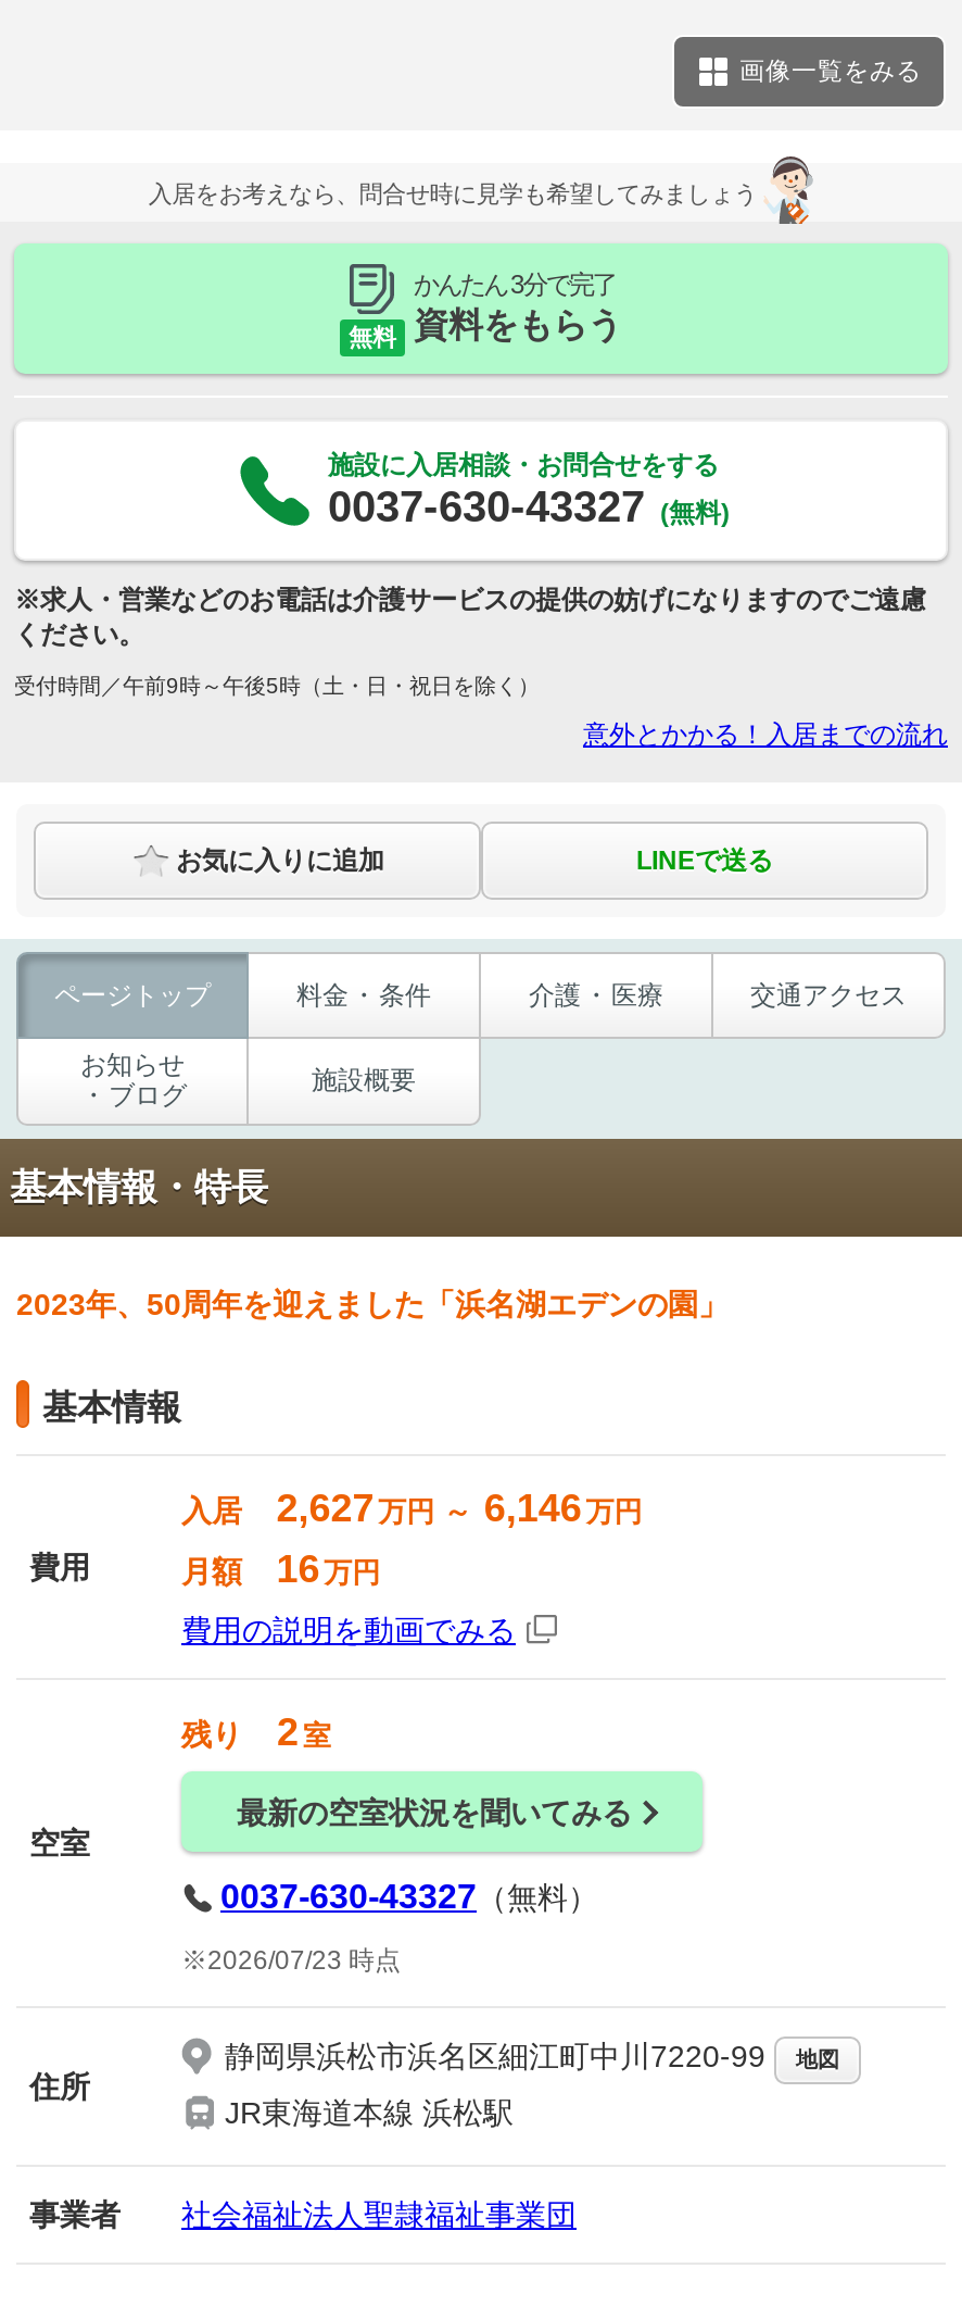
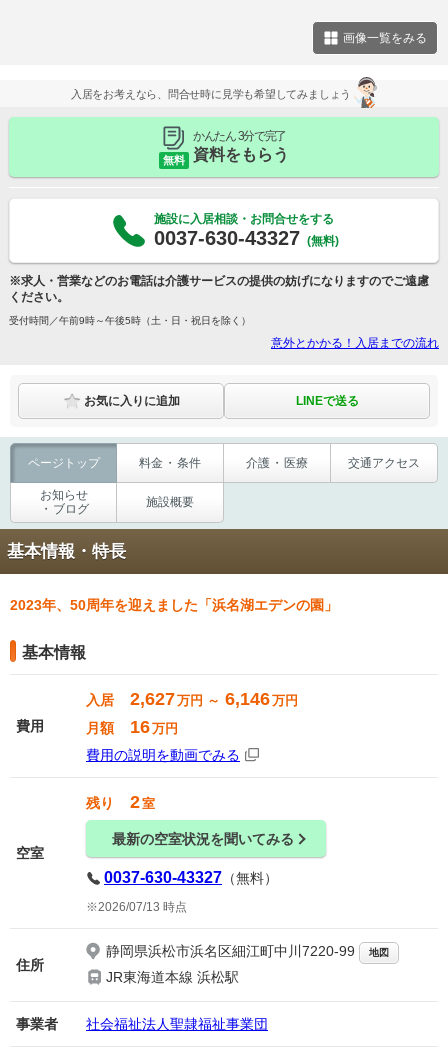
- 2026/07/23 時点
+ 2026/07/13 時点
